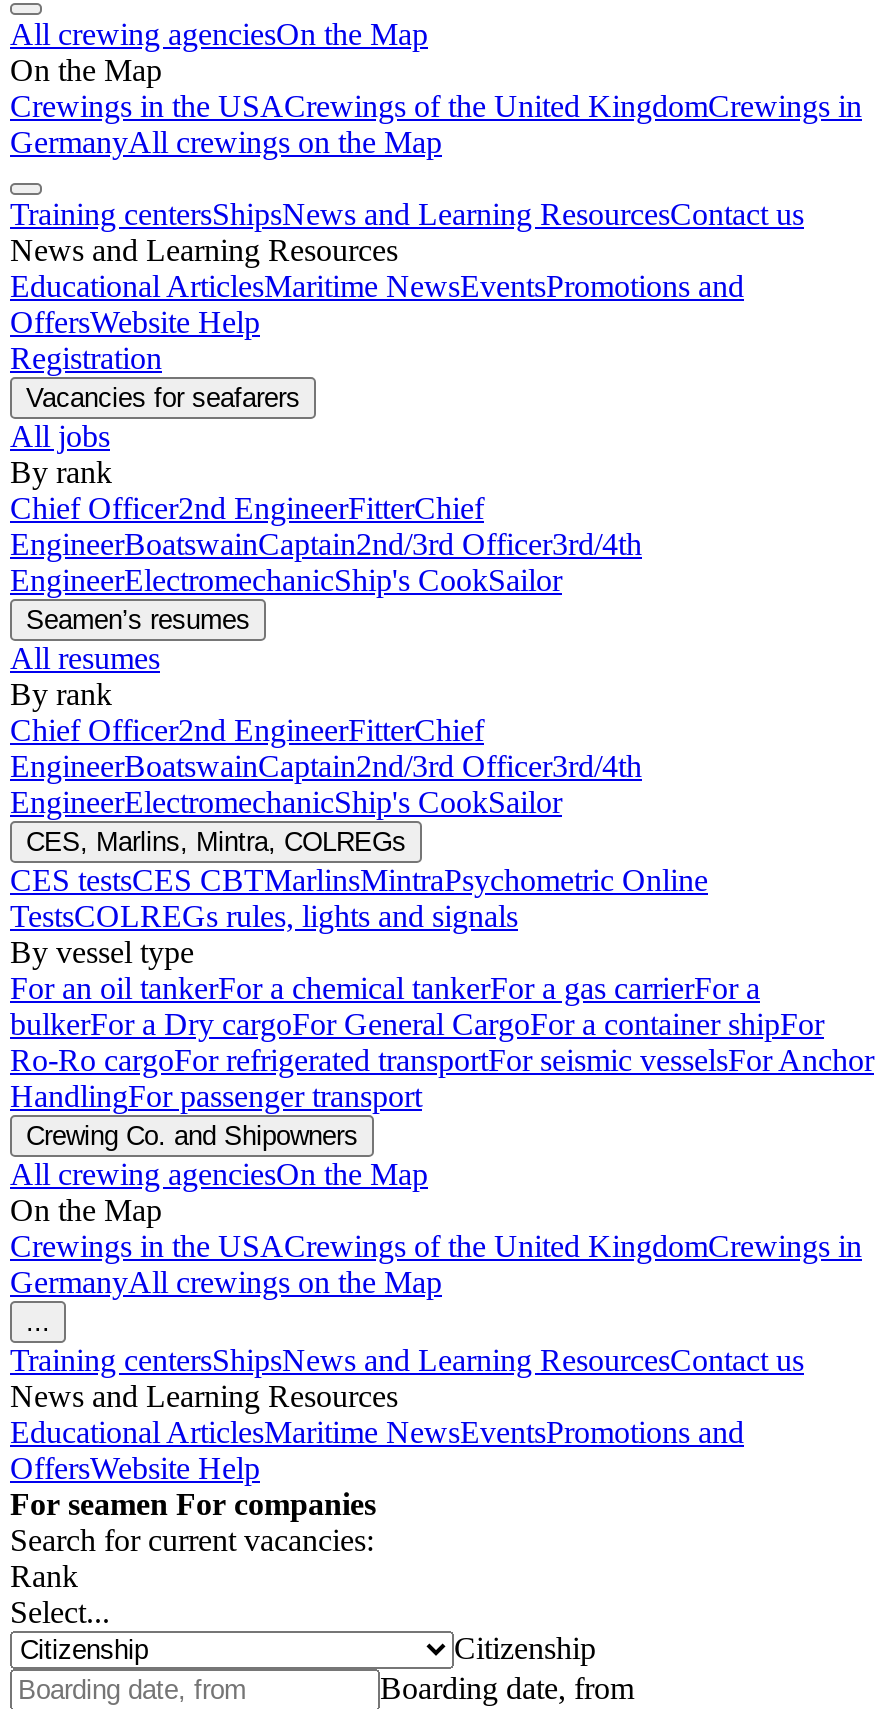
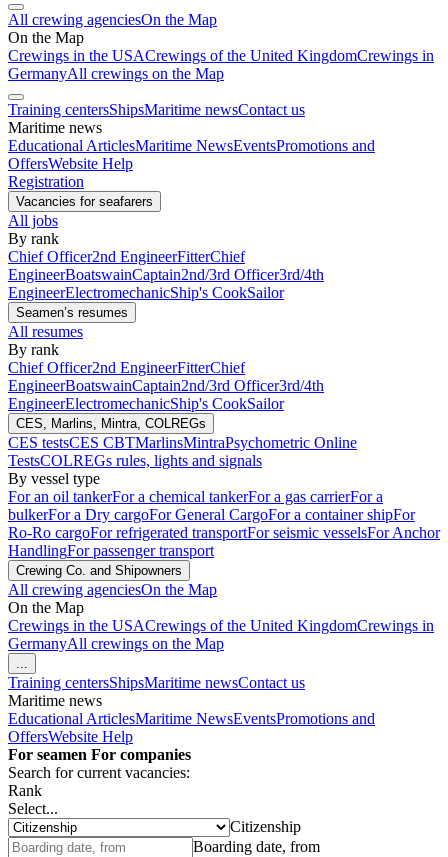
- Training centersShipsNews and Learning ResourcesContact us
- News and Learning Resources
+ Training centersShipsMaritime newsContact us
+ Maritime news

- Training centersShipsNews and Learning ResourcesContact us
- News and Learning Resources
+ Training centersShipsMaritime newsContact us
+ Maritime news
